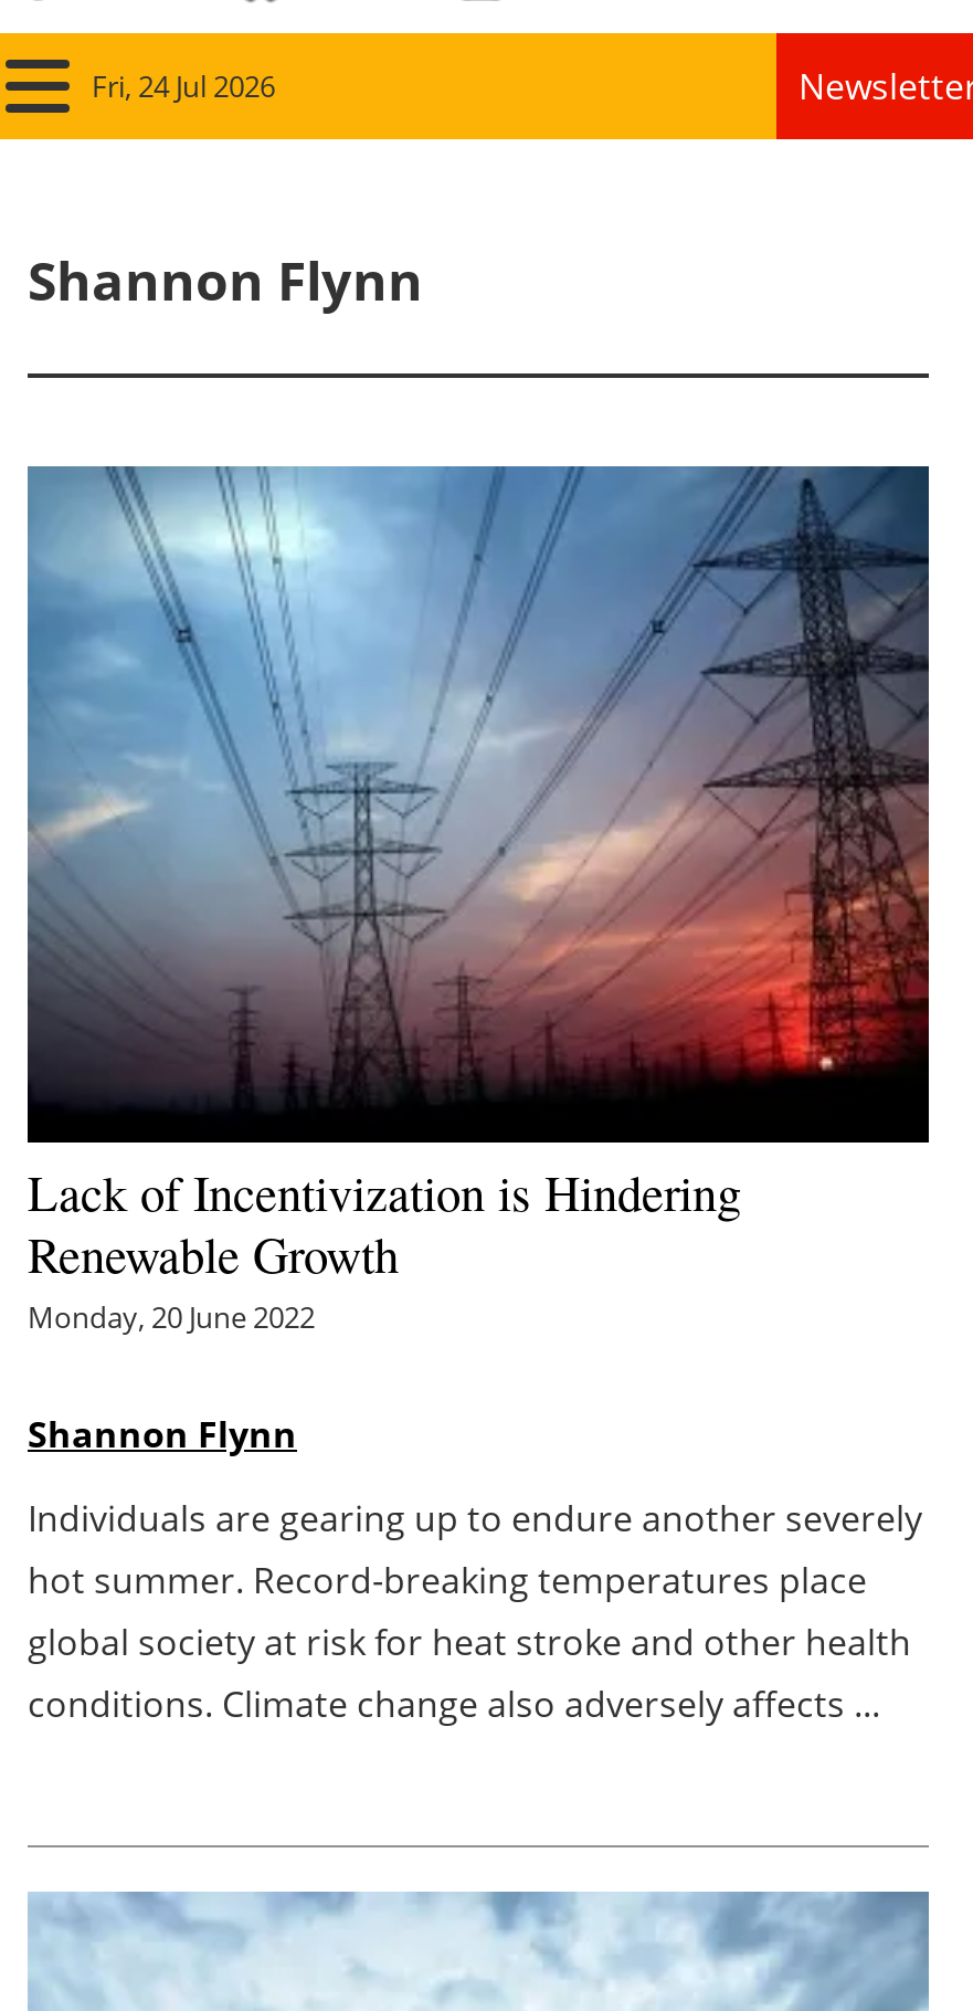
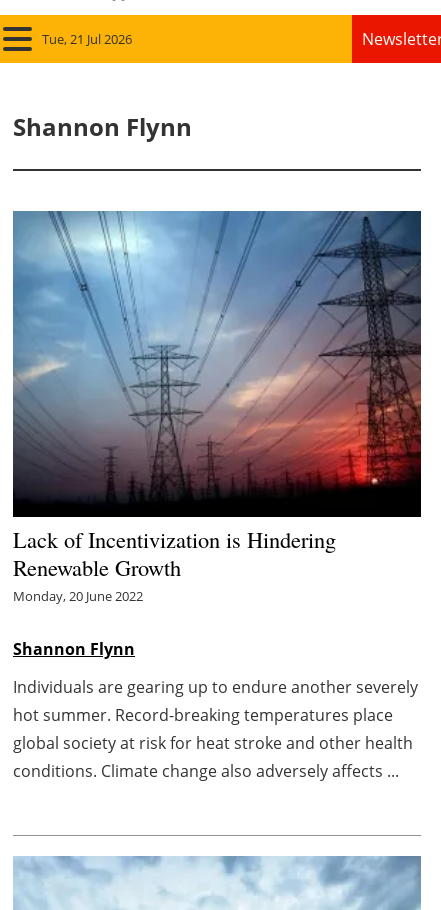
- Fri, 24 Jul 2026
+ Tue, 21 Jul 2026
